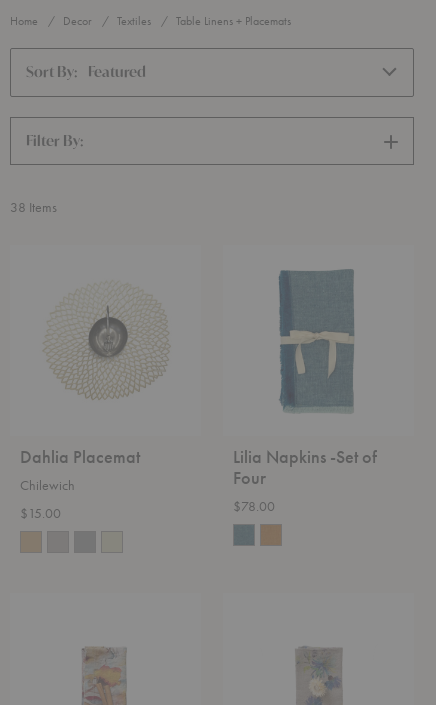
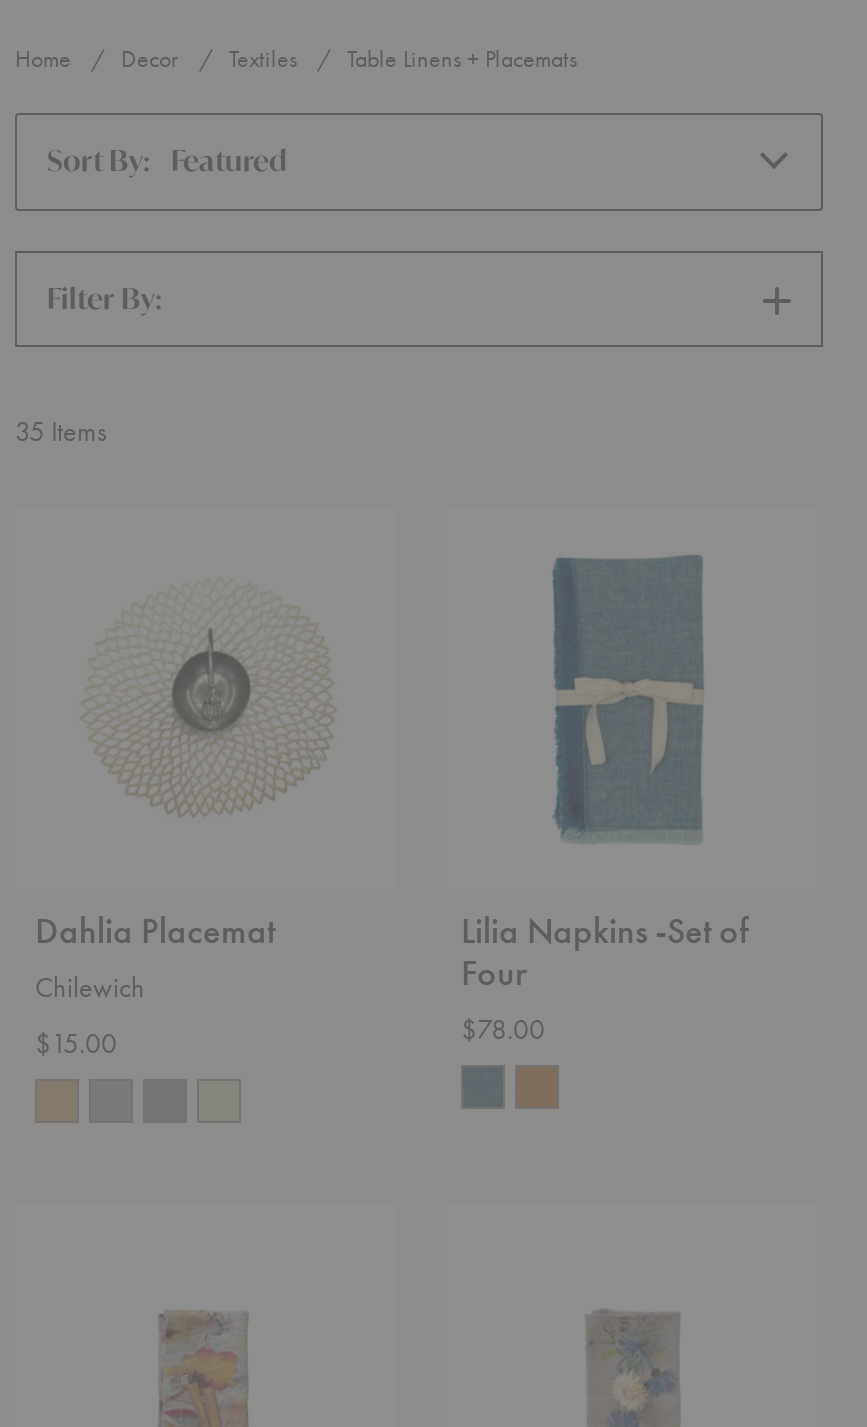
- 38 Items
+ 35 Items
